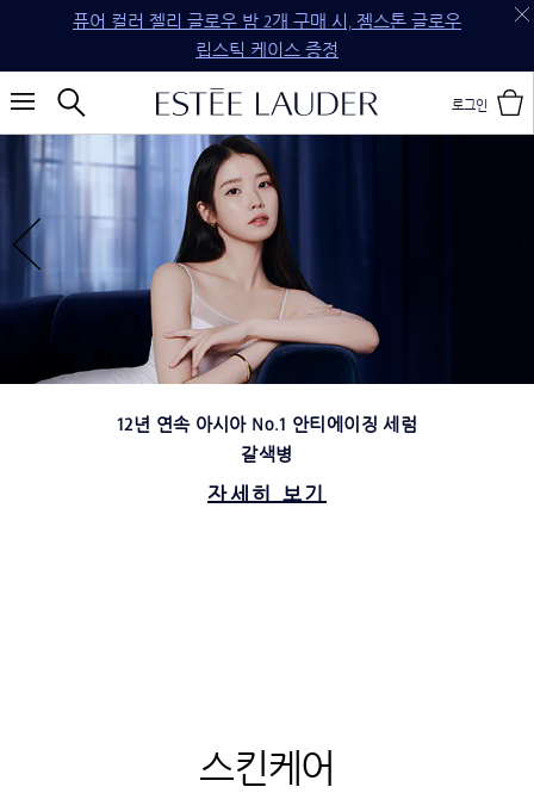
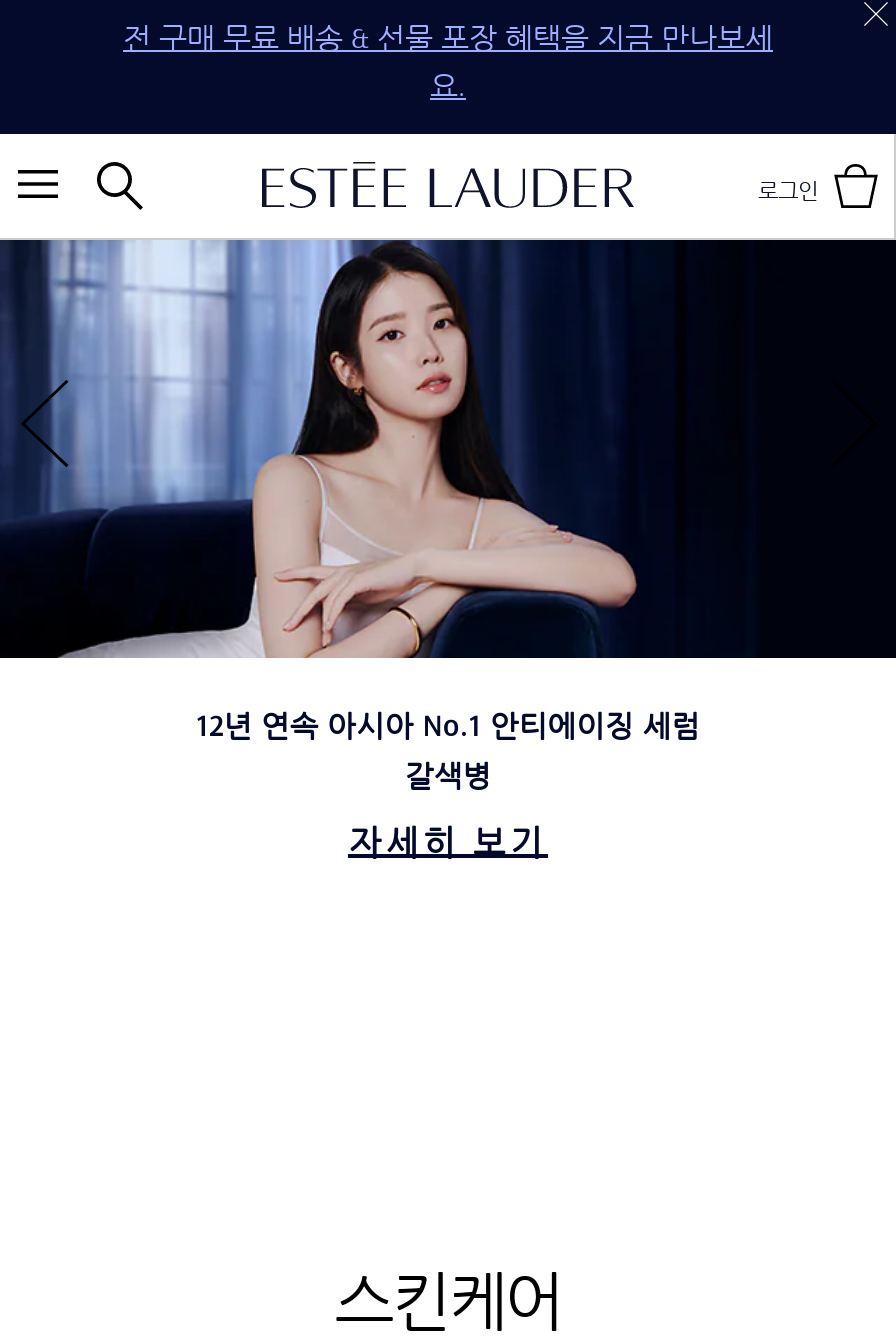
- 퓨어 컬러 젤리 글로우 밤 2개 구매 시, 젬스톤 글로우
- 립스틱 케이스 증정
+ 전 구매 무료 배송 & 선물 포장 혜택을 지금 만나보세
+ 요.
